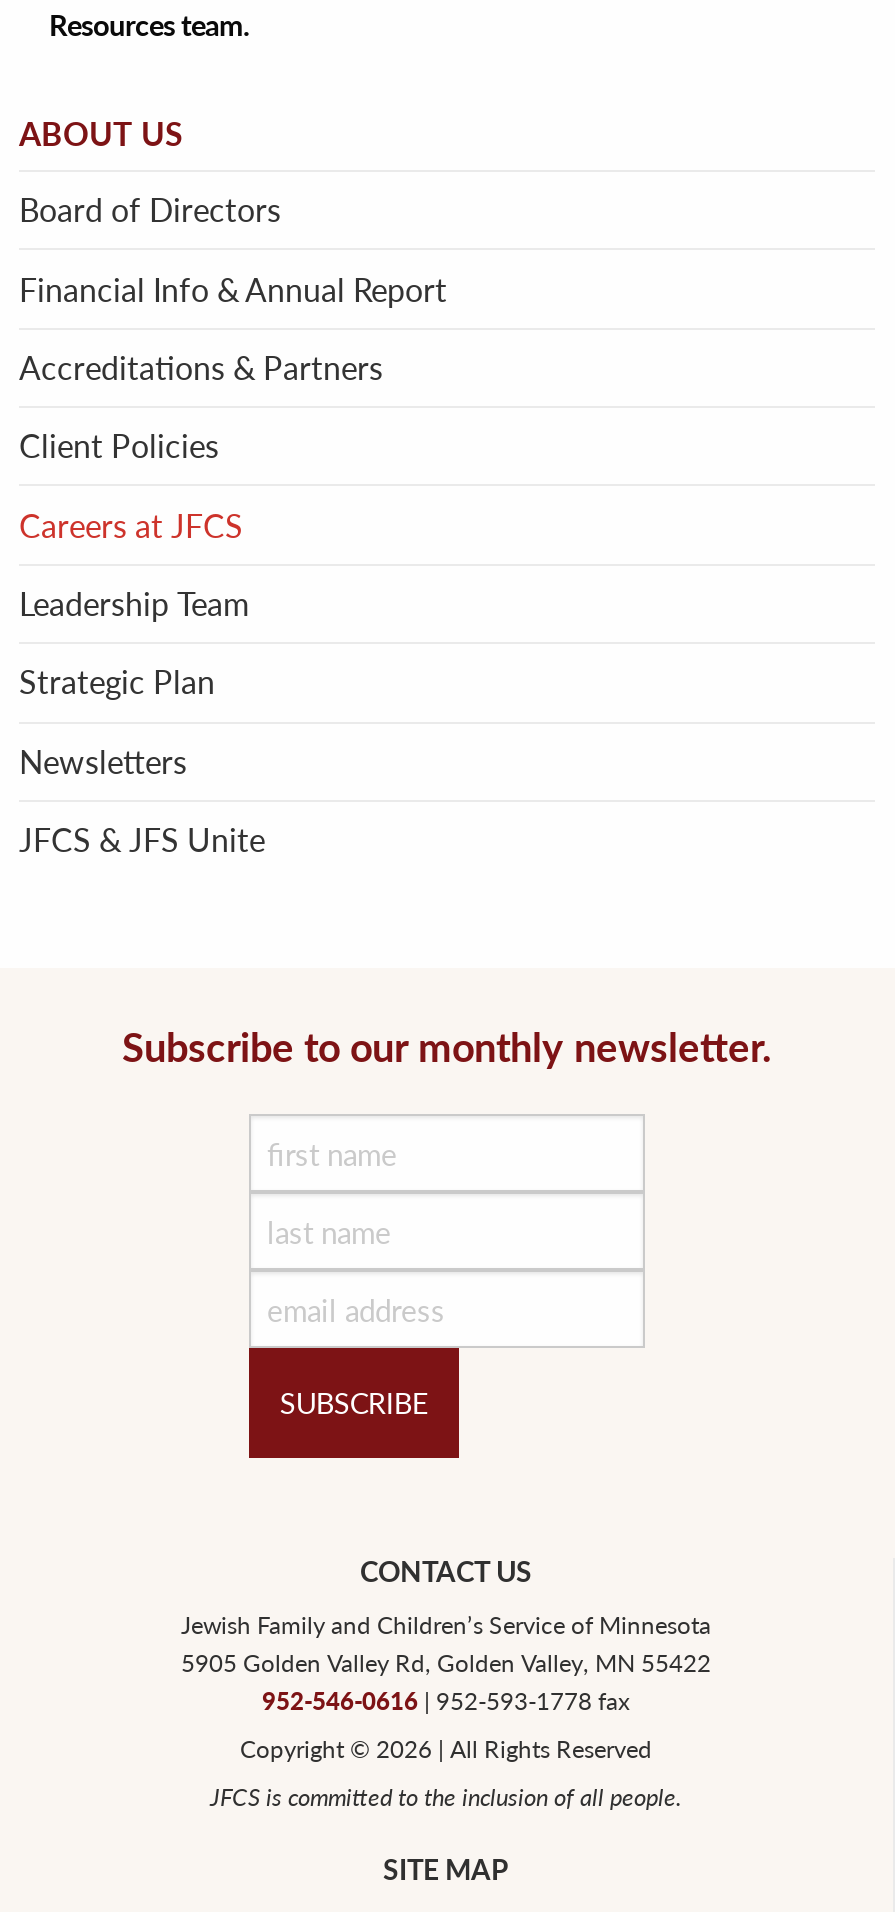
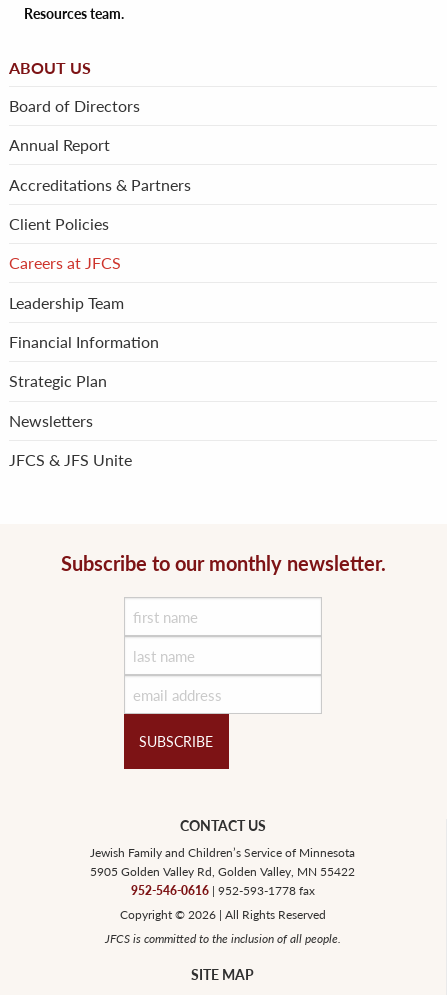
- Financial Info & Annual Report
+ Annual Report

+ Financial Information
